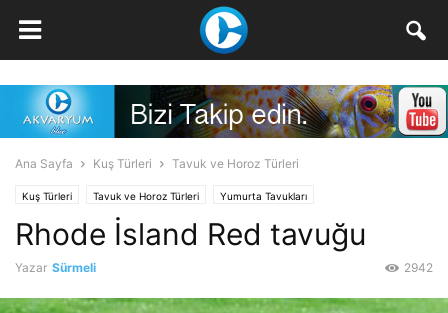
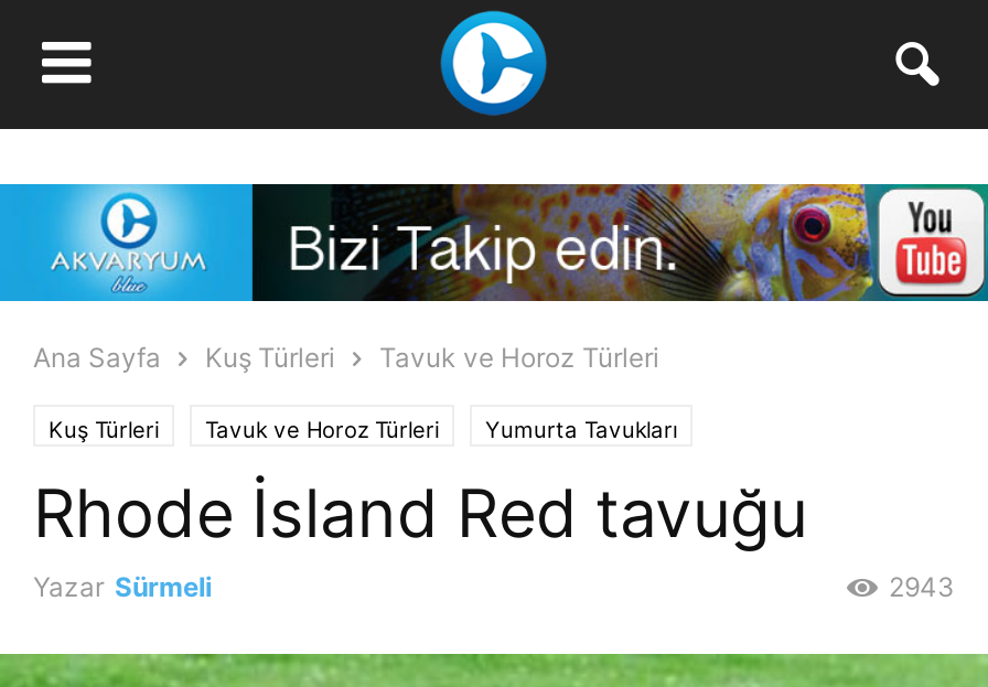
- 2942
+ 2943
